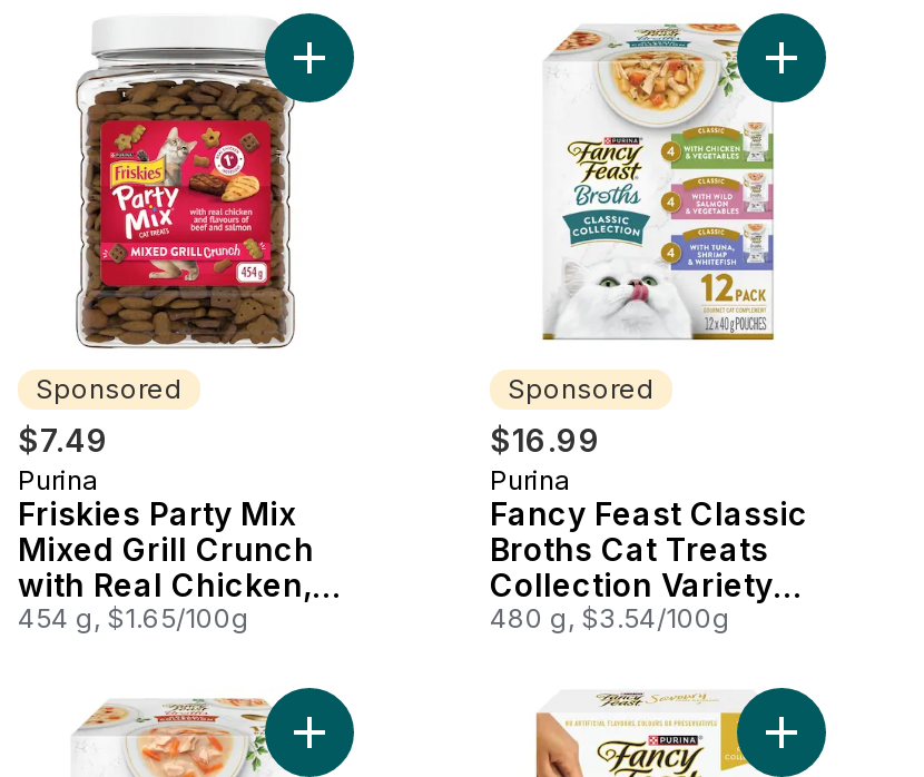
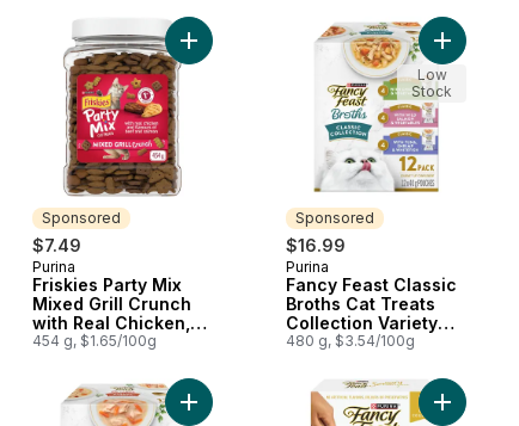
+ Low
+ Stock
